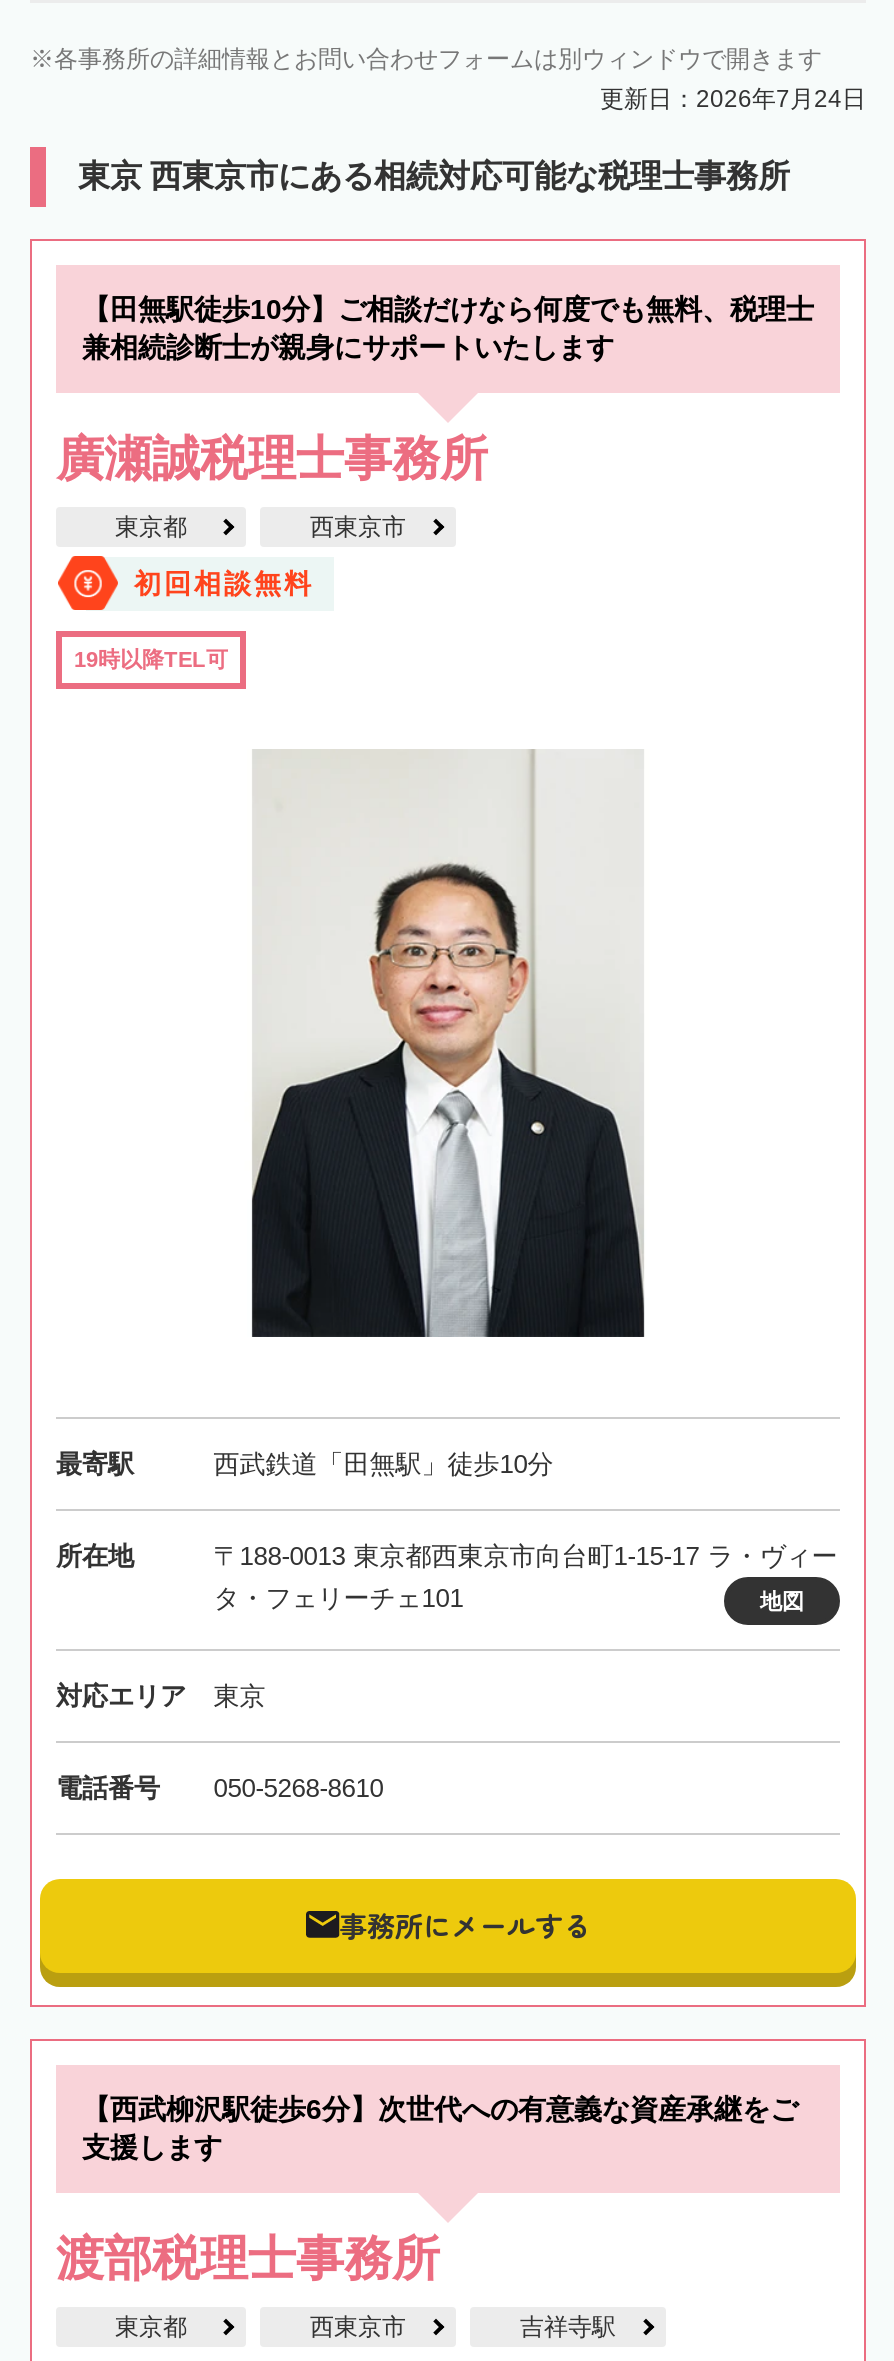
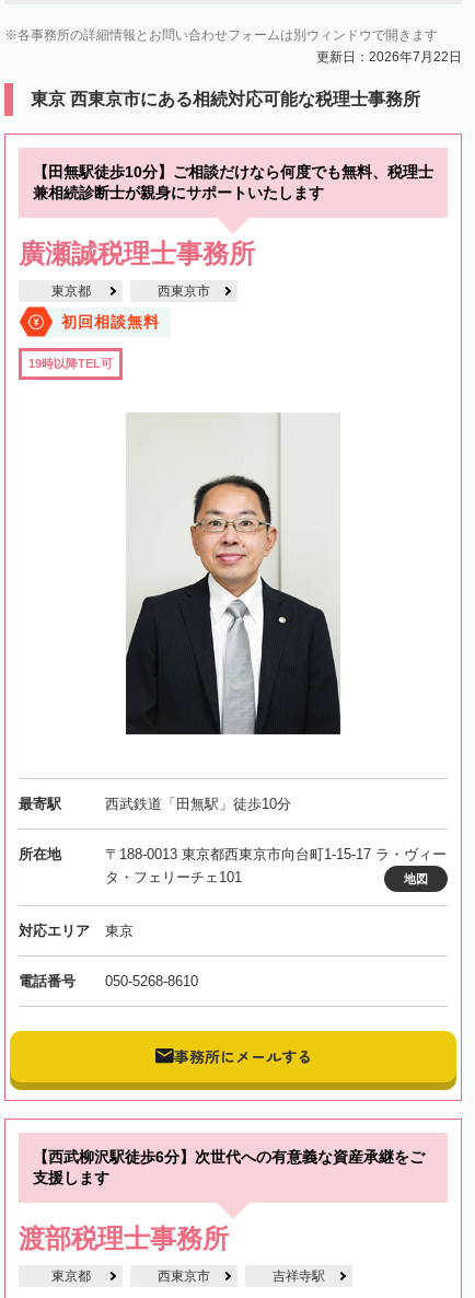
- 更新日：2026年7月24日
+ 更新日：2026年7月22日
